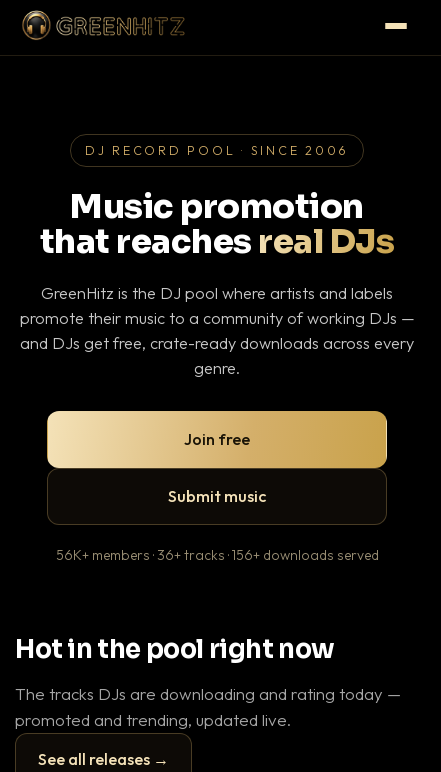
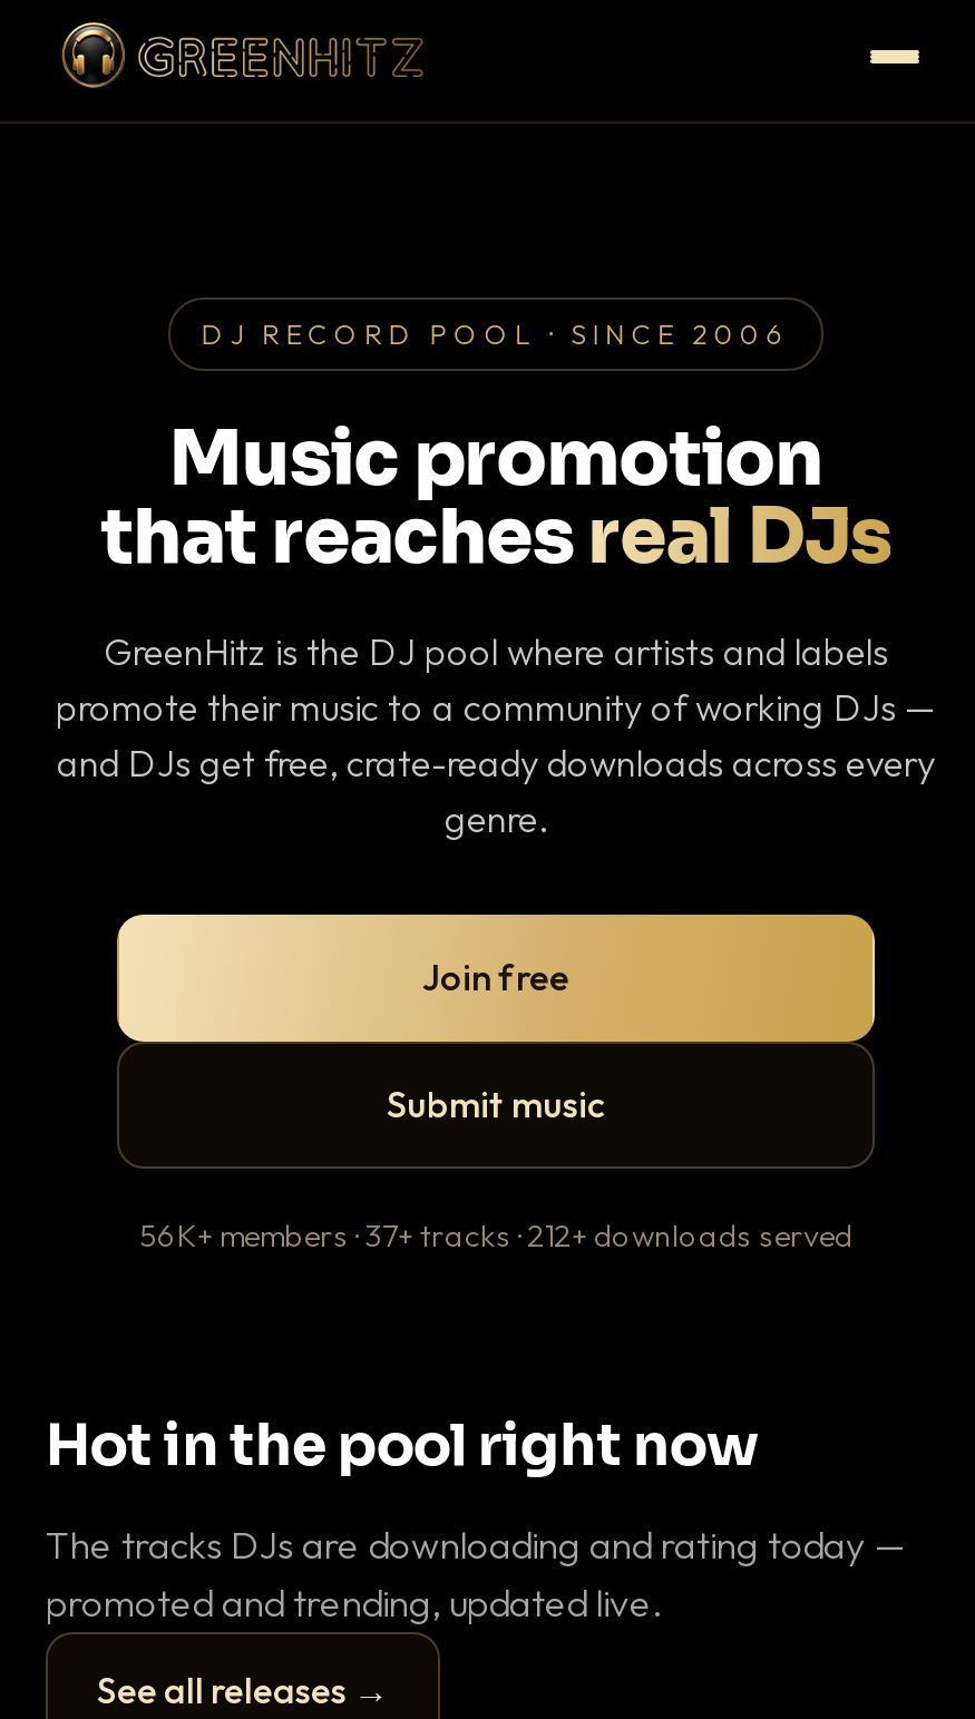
- 56K+ members · 36+ tracks · 156+ downloads served
+ 56K+ members · 37+ tracks · 212+ downloads served
